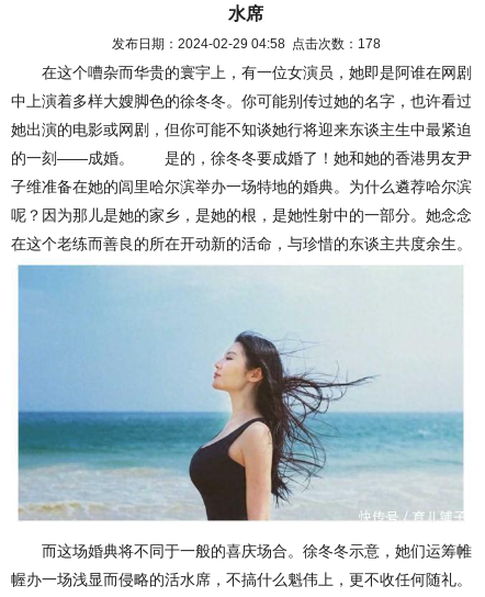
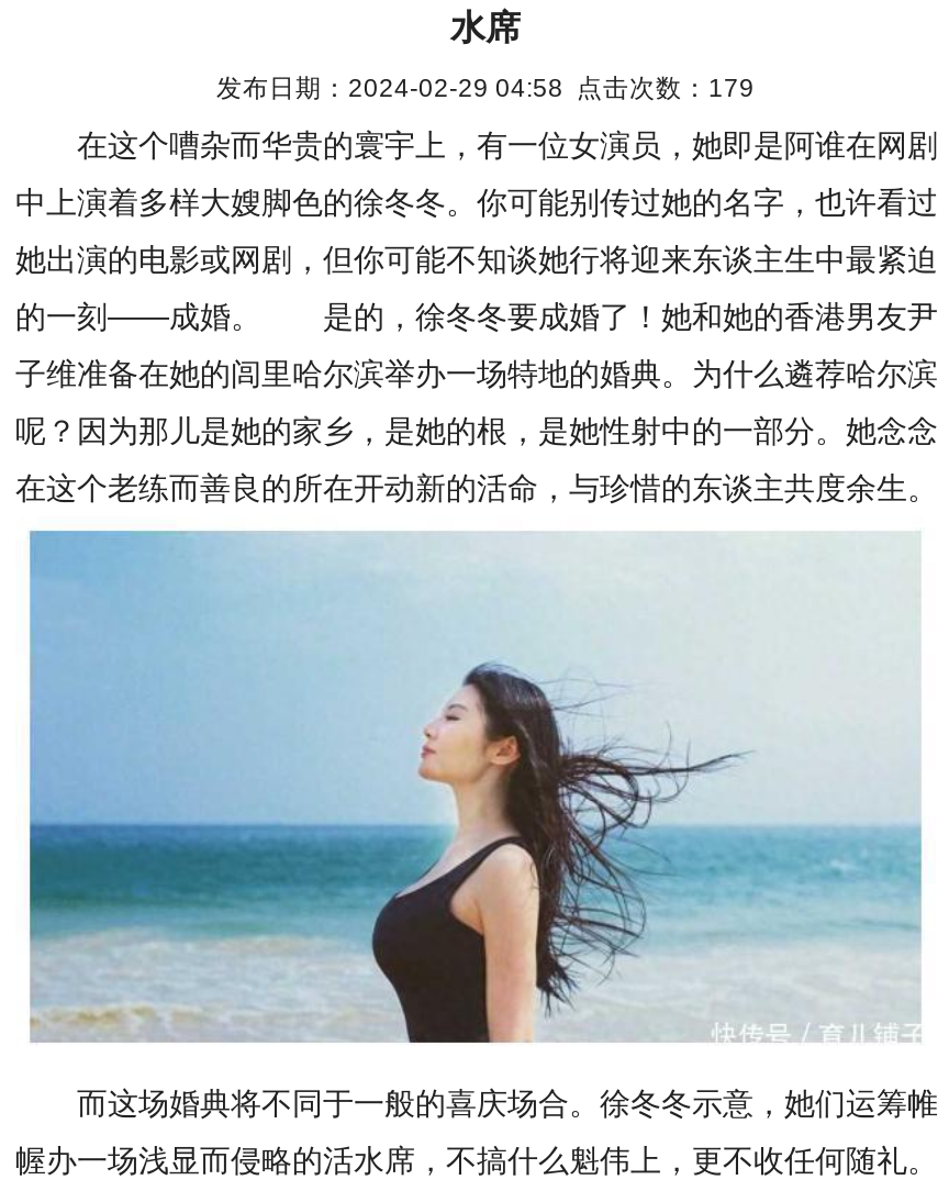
- 发布日期：2024-02-29 04:58 点击次数：178
+ 发布日期：2024-02-29 04:58 点击次数：179
